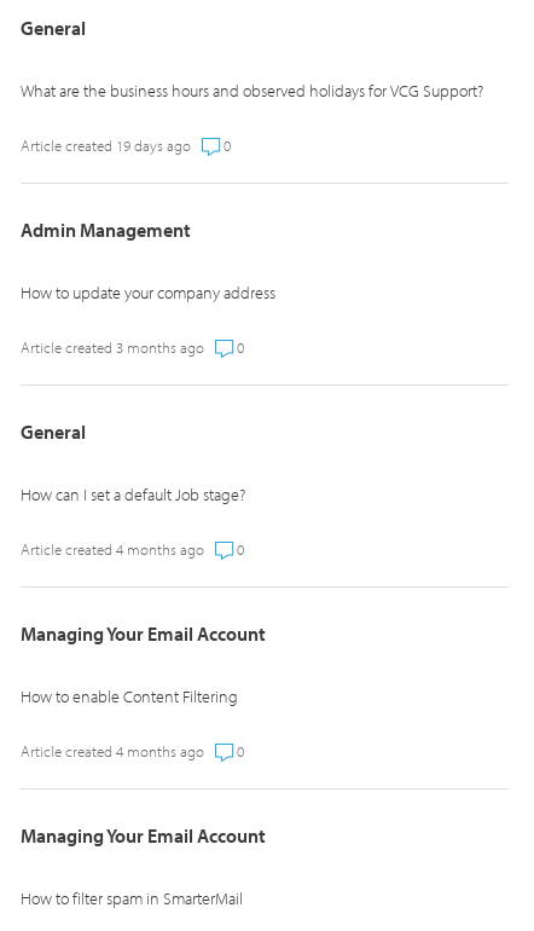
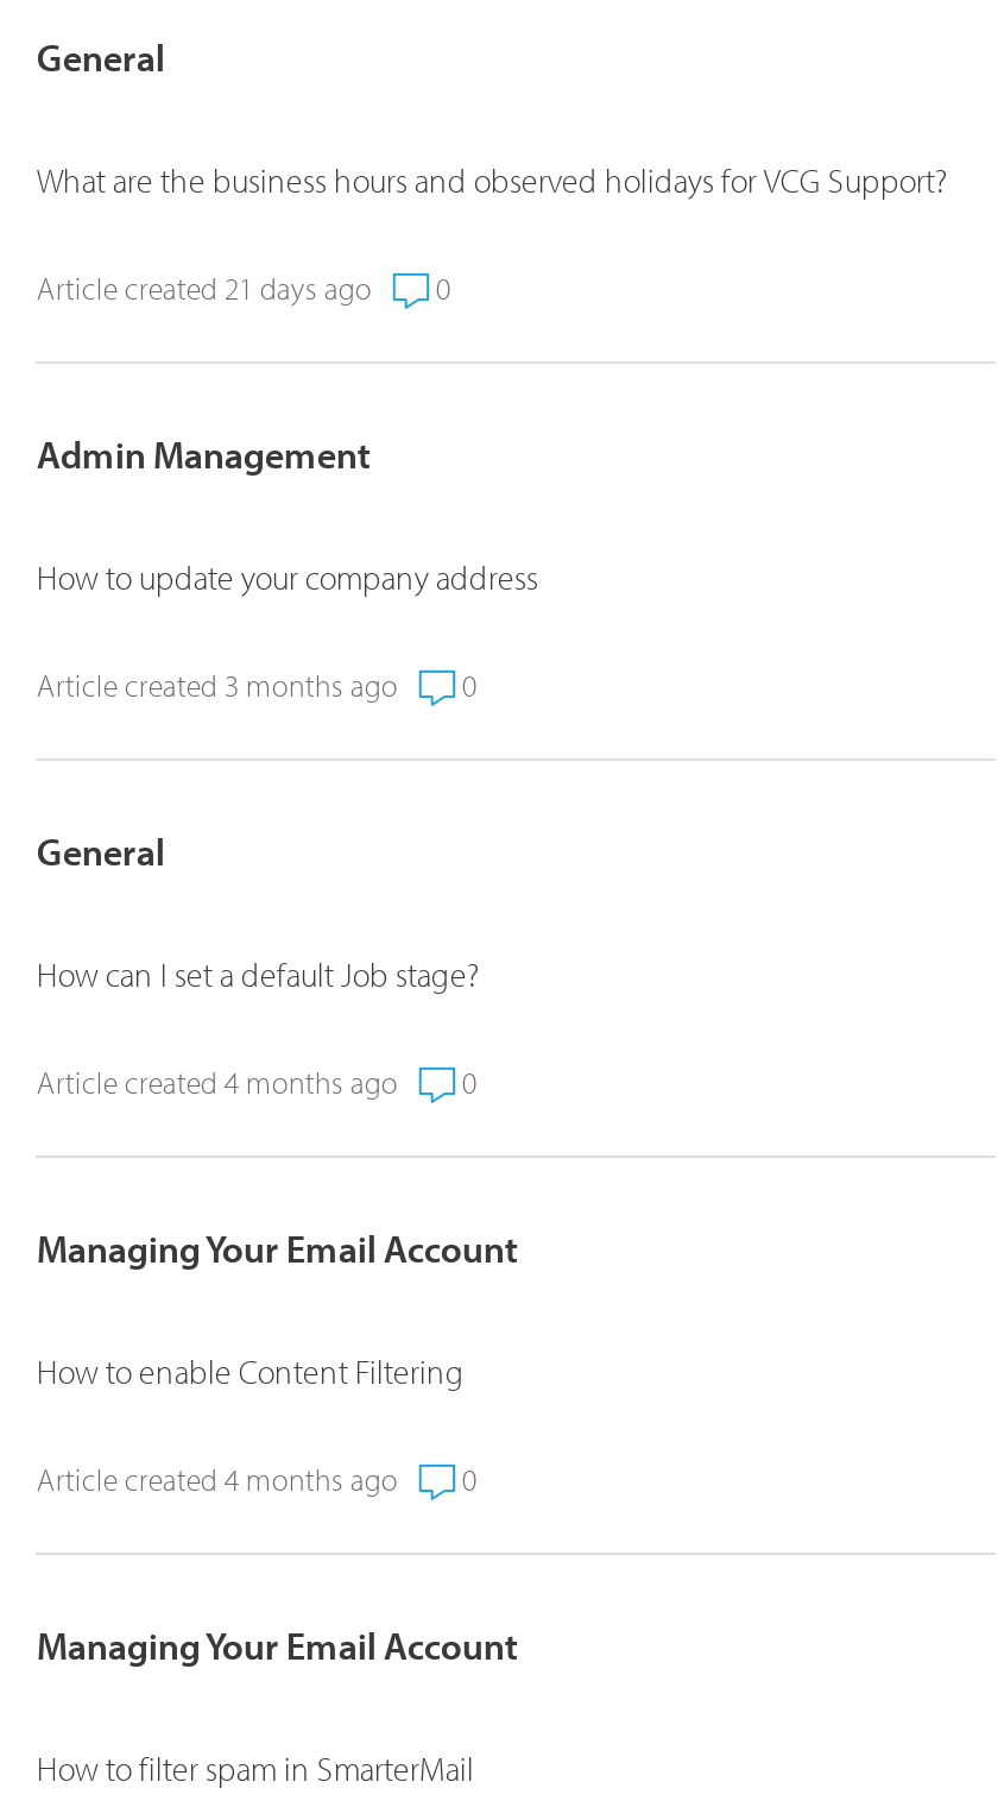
- Article created 19 days ago
+ Article created 21 days ago
